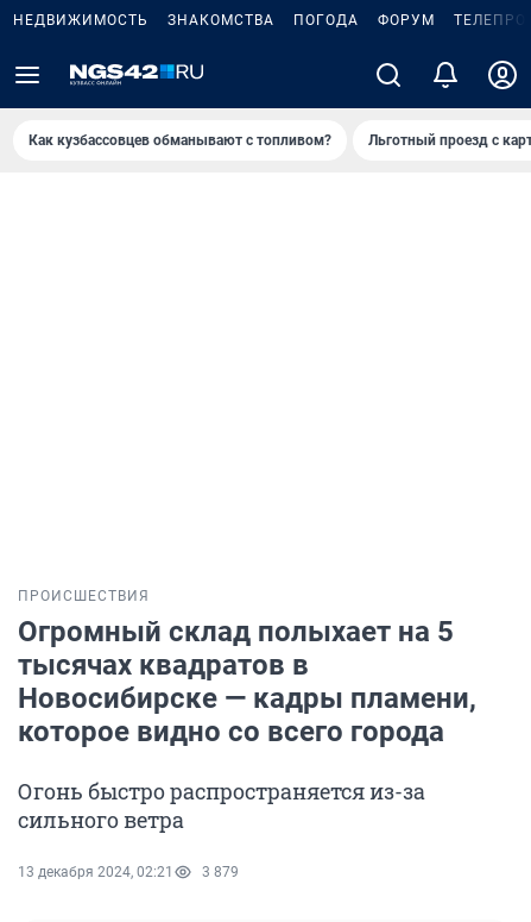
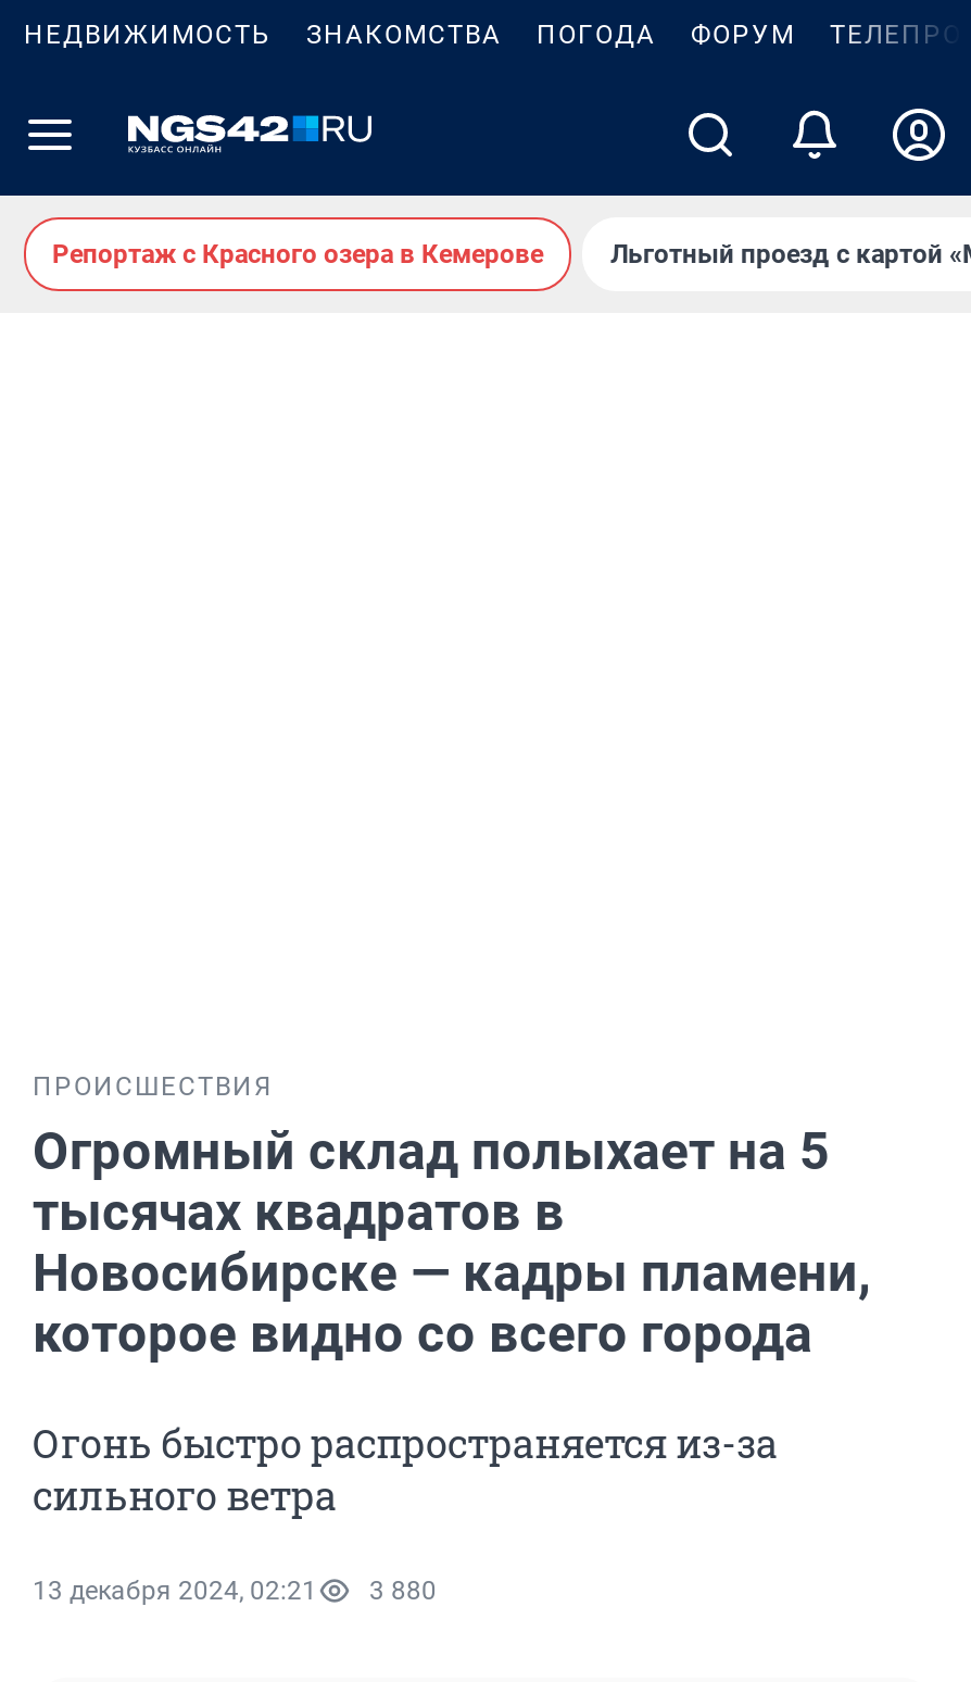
- Как кузбассовцев обманывают с топливом?
+ Репортаж с Красного озера в Кемерове

- 13 декабря 2024, 02:21 3 879
+ 13 декабря 2024, 02:21 3 880
